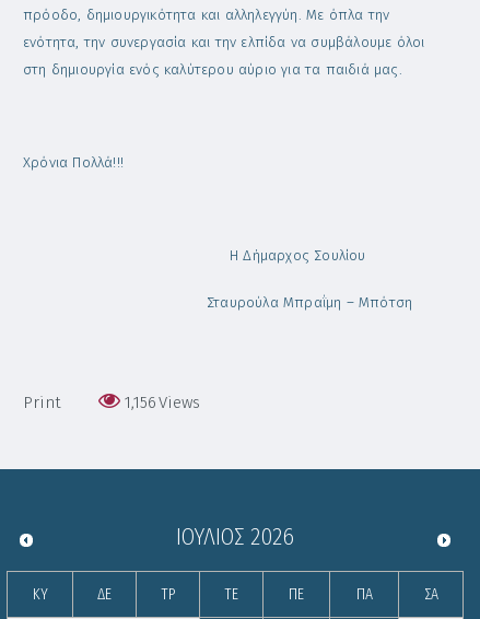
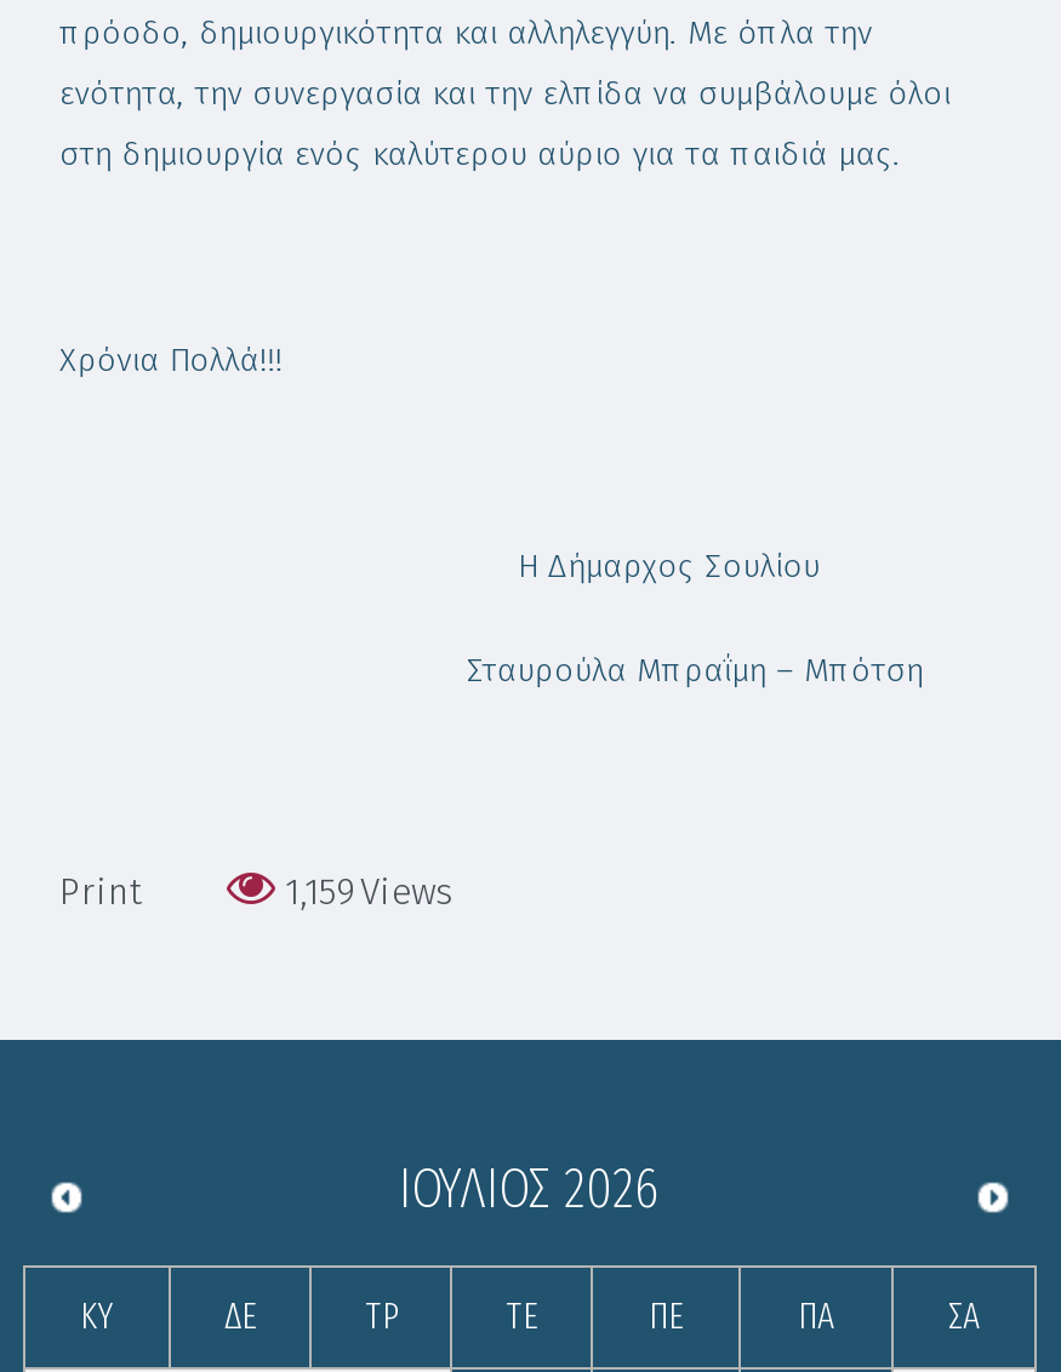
- 1,156 Views
+ 1,159 Views
